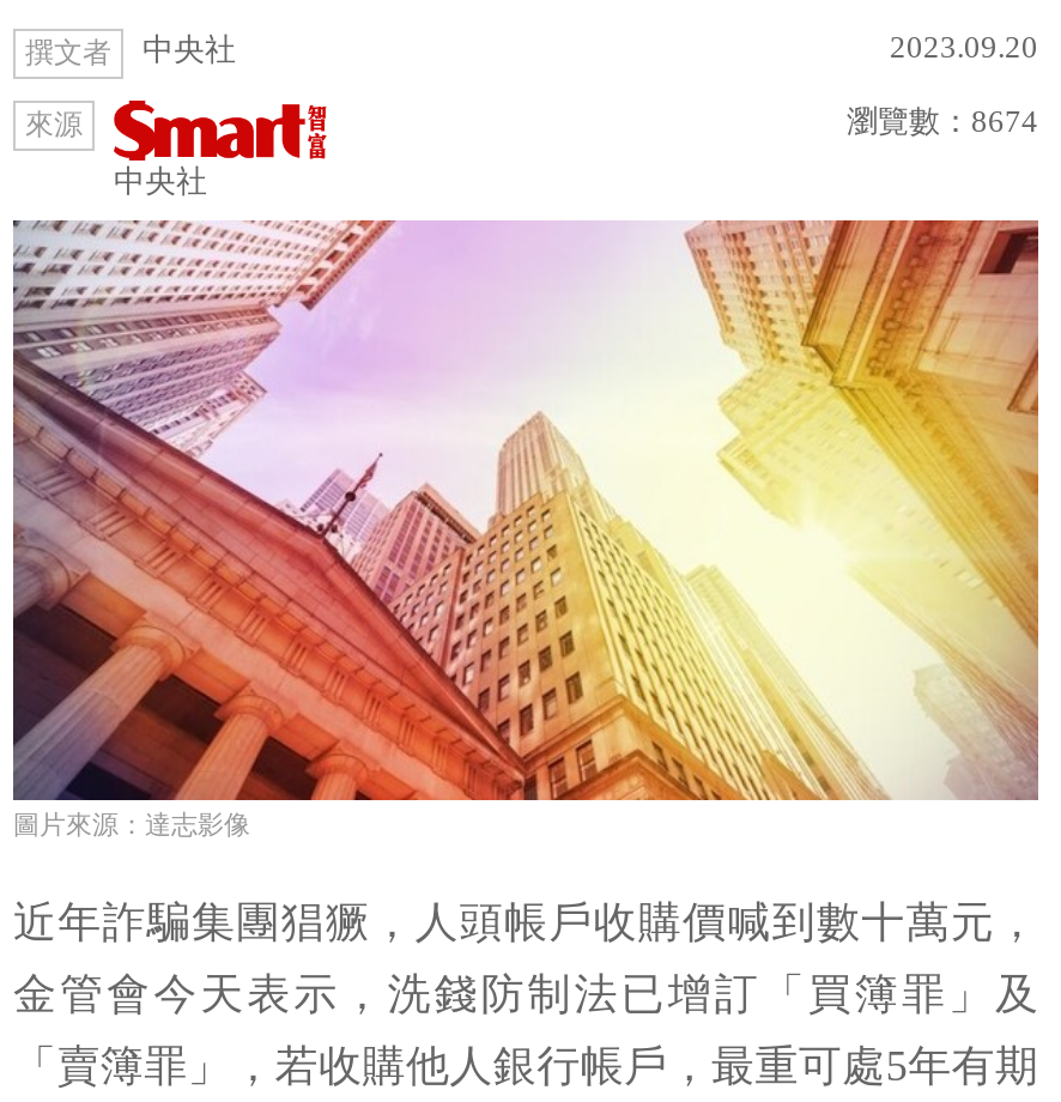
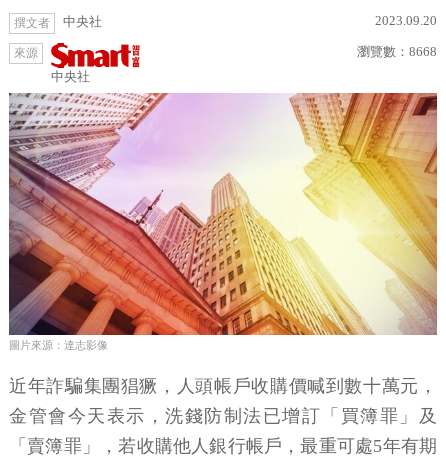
- 瀏覽數：8674
+ 瀏覽數：8668
